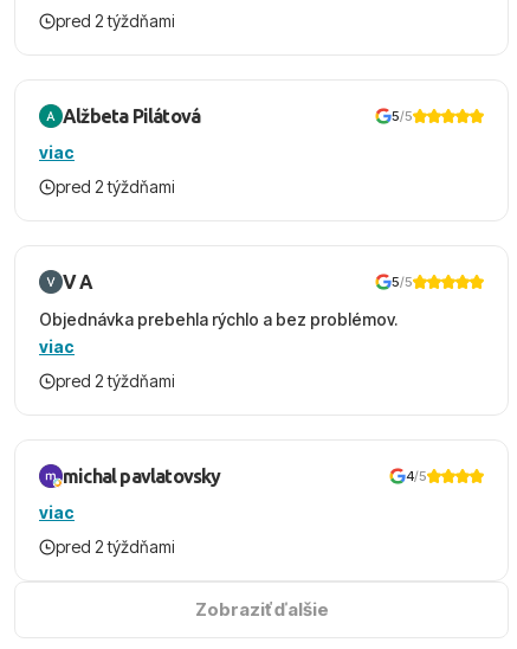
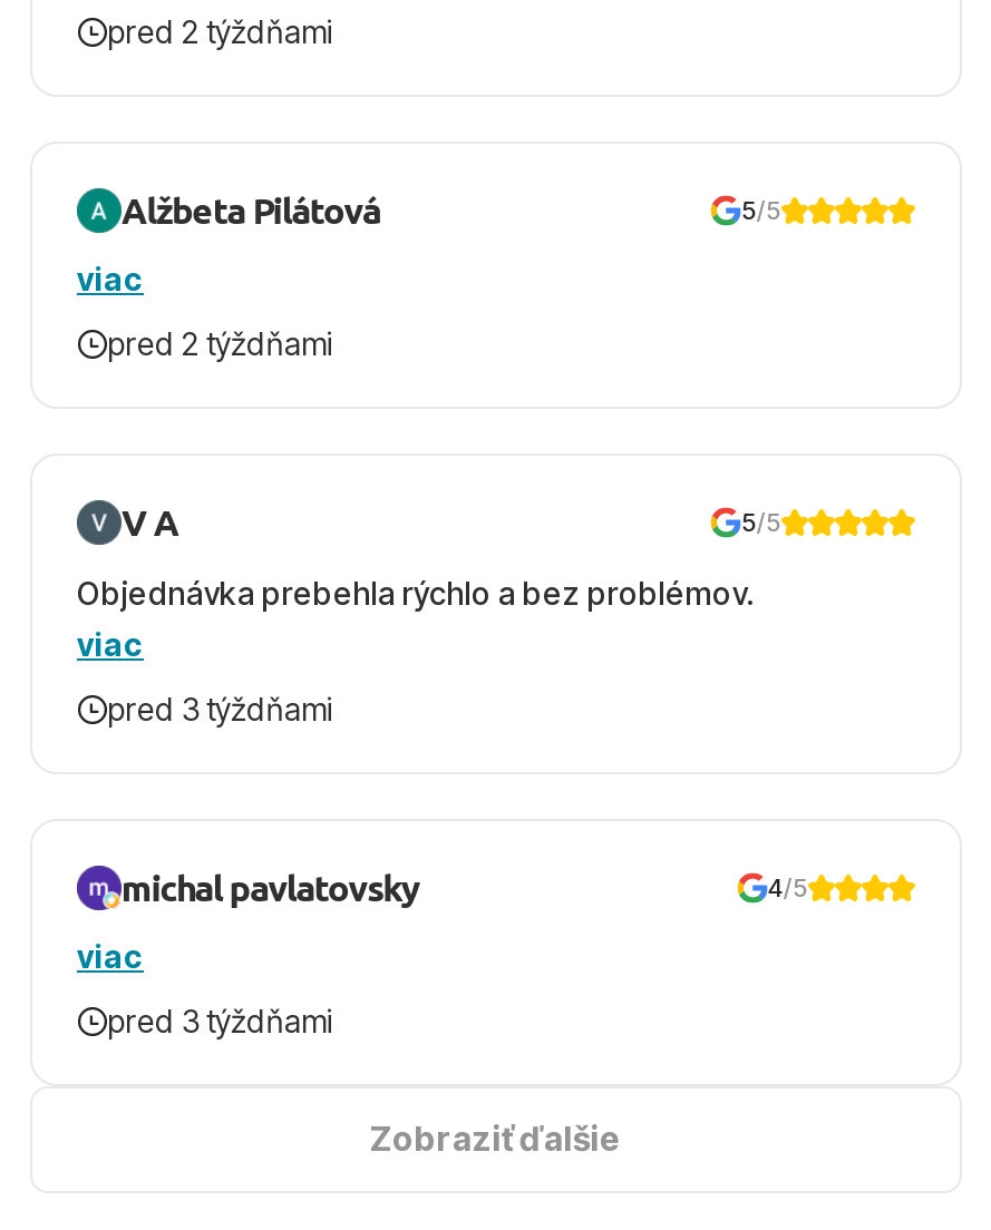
- pred 2 týždňami
+ pred 3 týždňami

- pred 2 týždňami
+ pred 3 týždňami
